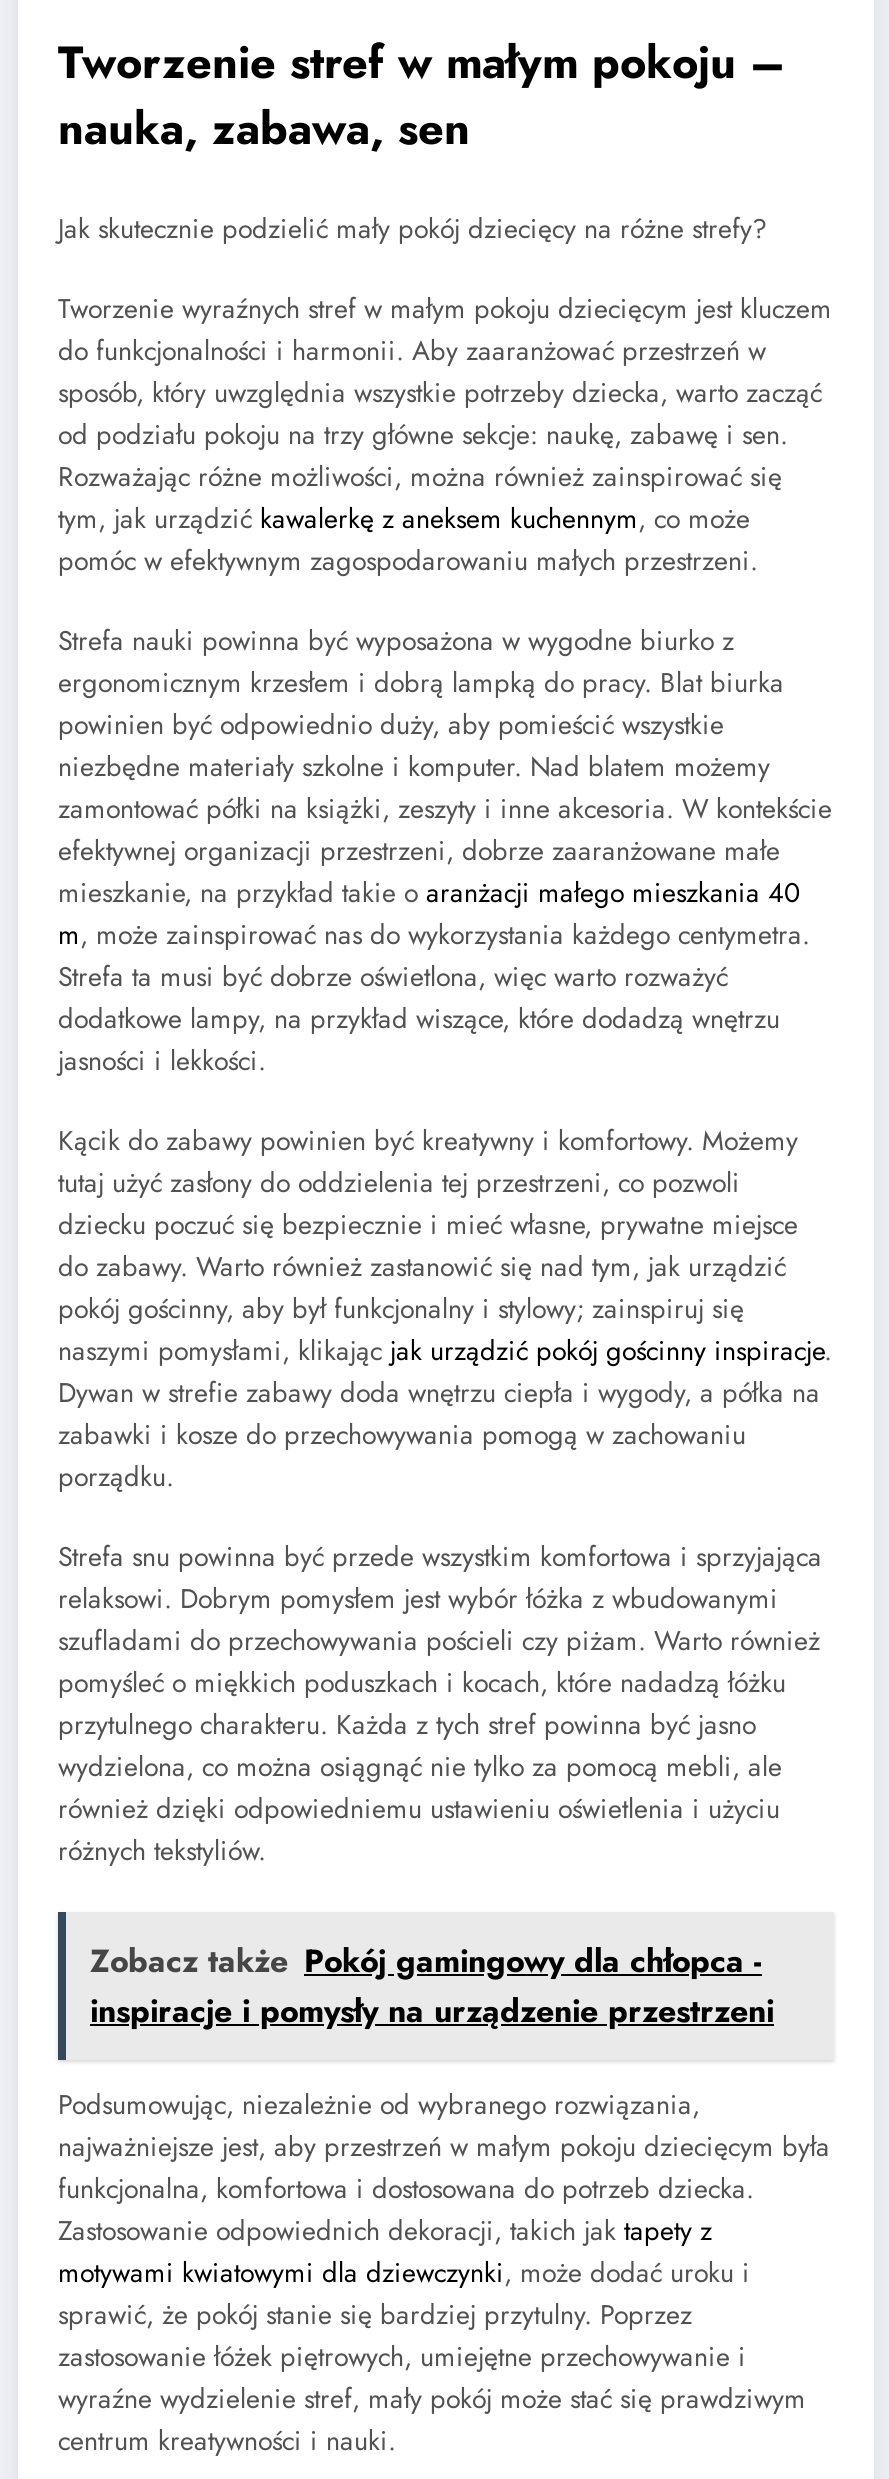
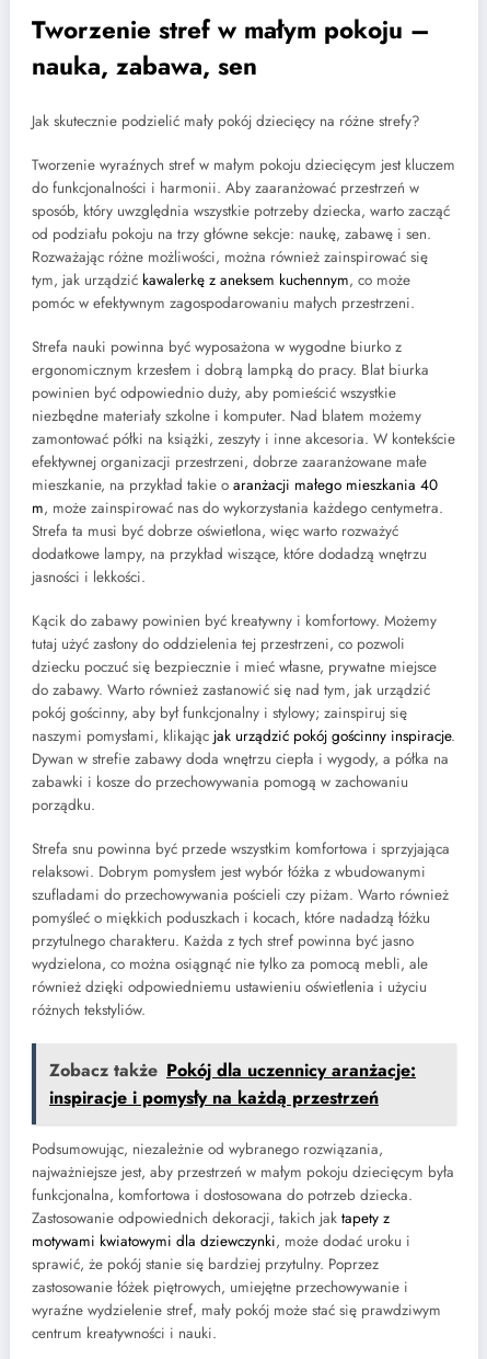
- Zobacz także Pokój gamingowy dla chłopca -
- inspiracje i pomysły na urządzenie przestrzeni
+ Zobacz także Pokój dla uczennicy aranżacje:
+ inspiracje i pomysły na każdą przestrzeń
